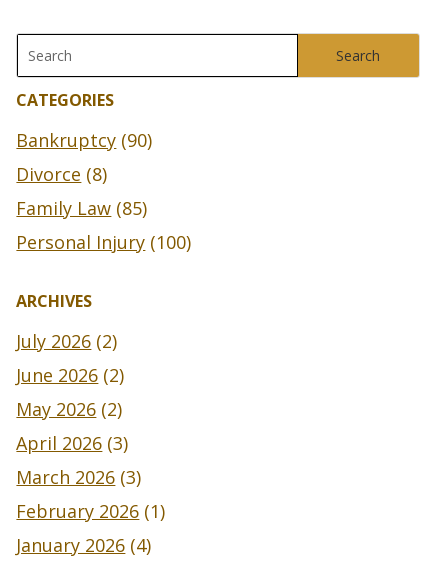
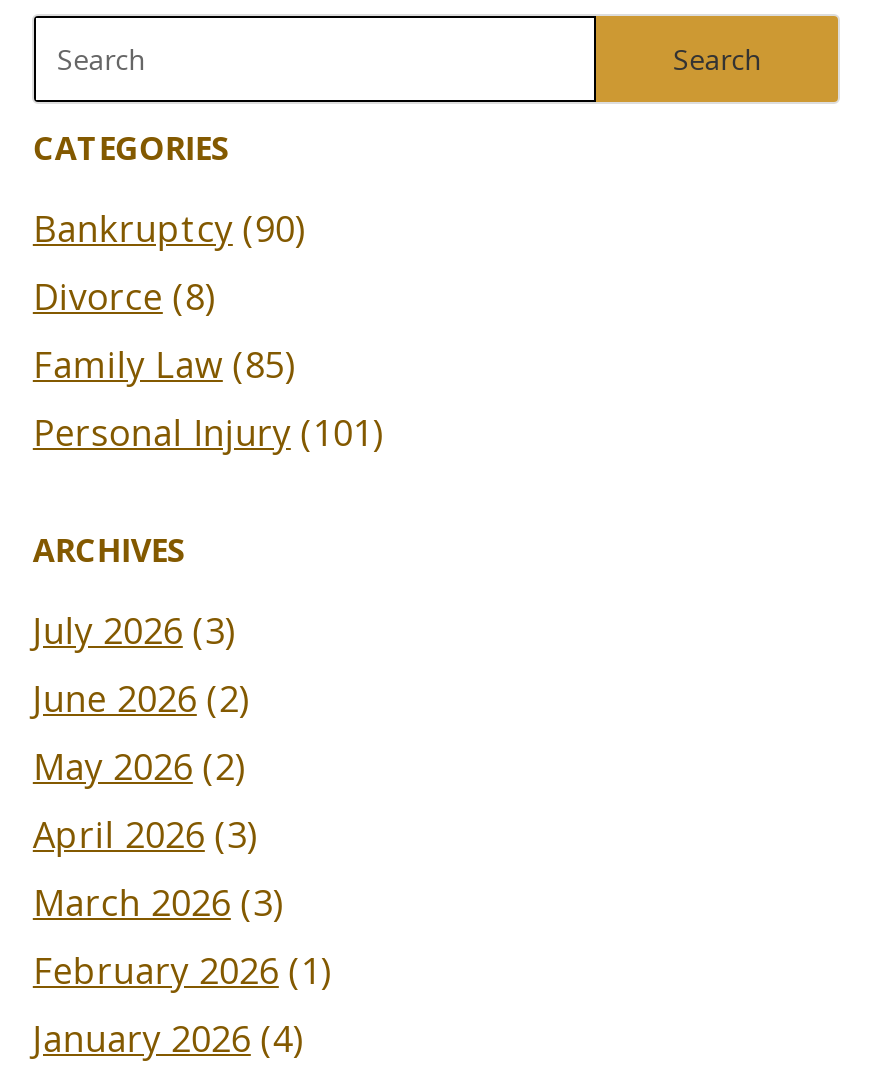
- Personal Injury (100)
+ Personal Injury (101)

- July 2026 (2)
+ July 2026 (3)
